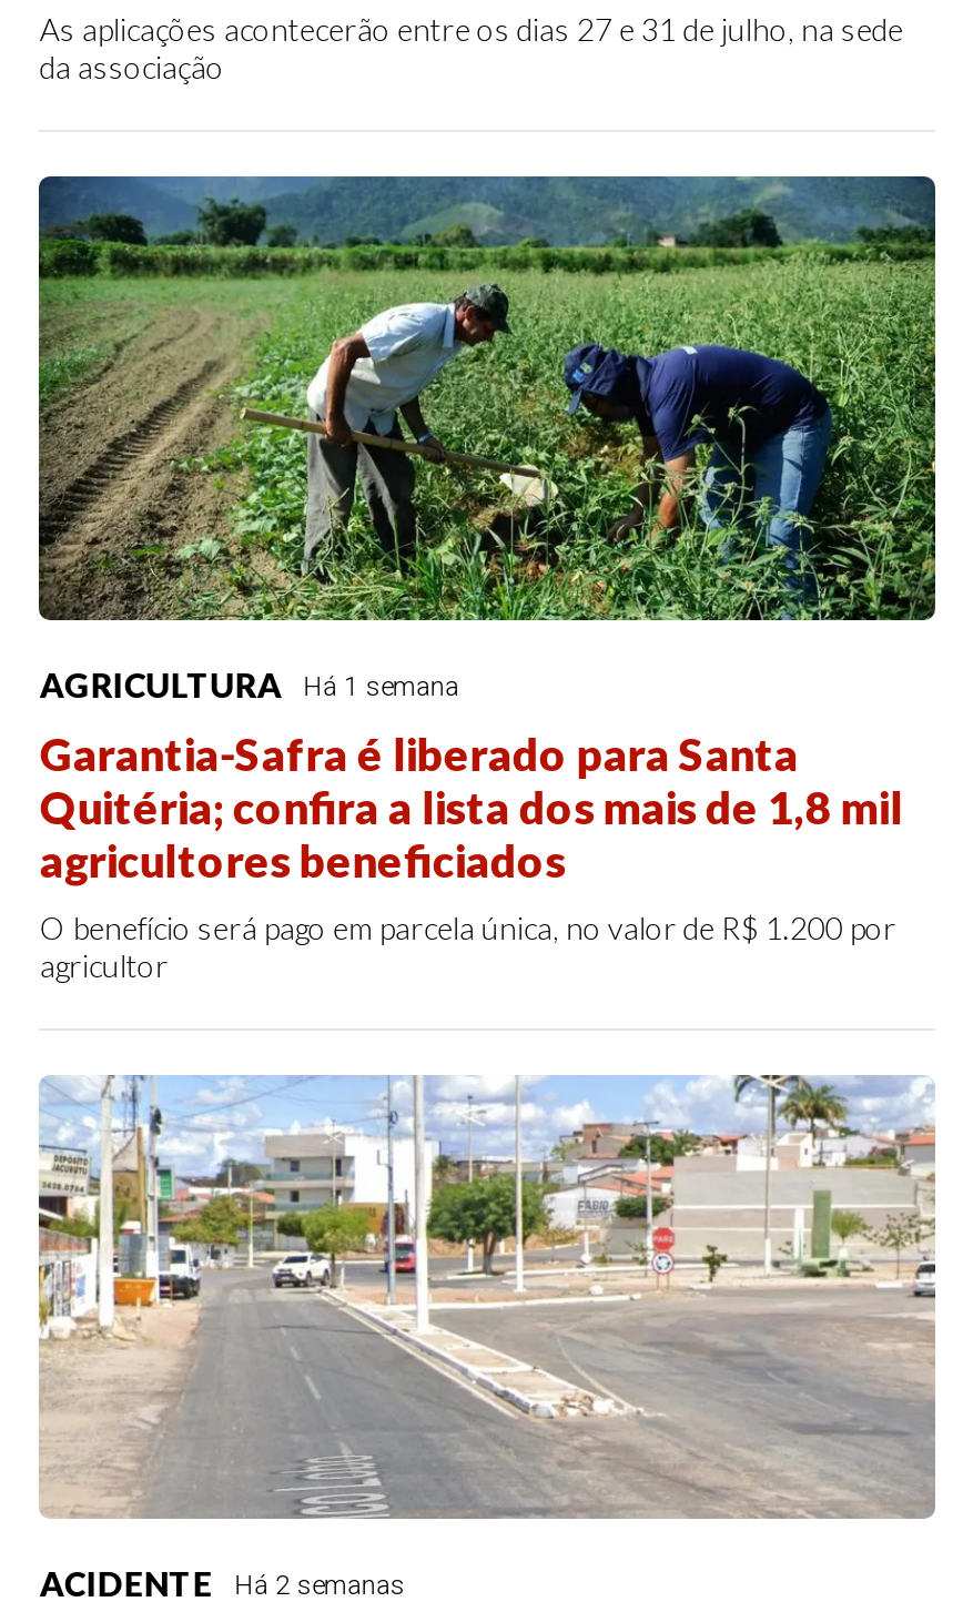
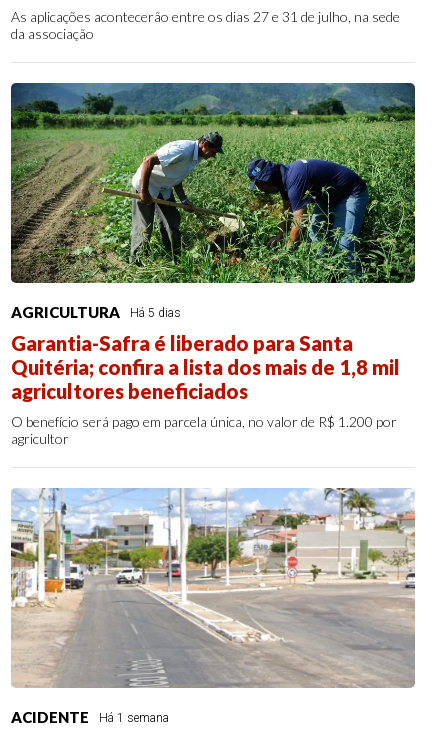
- AGRICULTURA Há 1 semana
+ AGRICULTURA Há 5 dias

- ACIDENTE Há 2 semanas
+ ACIDENTE Há 1 semana
